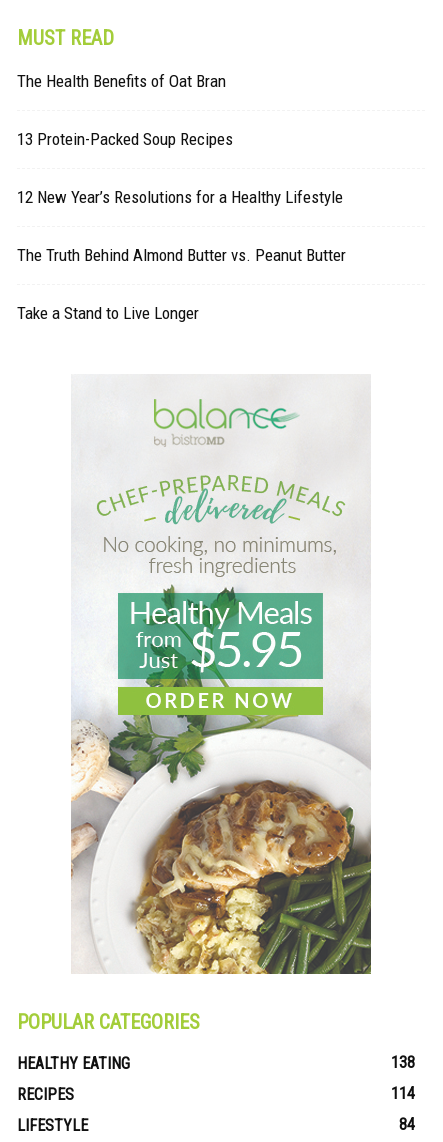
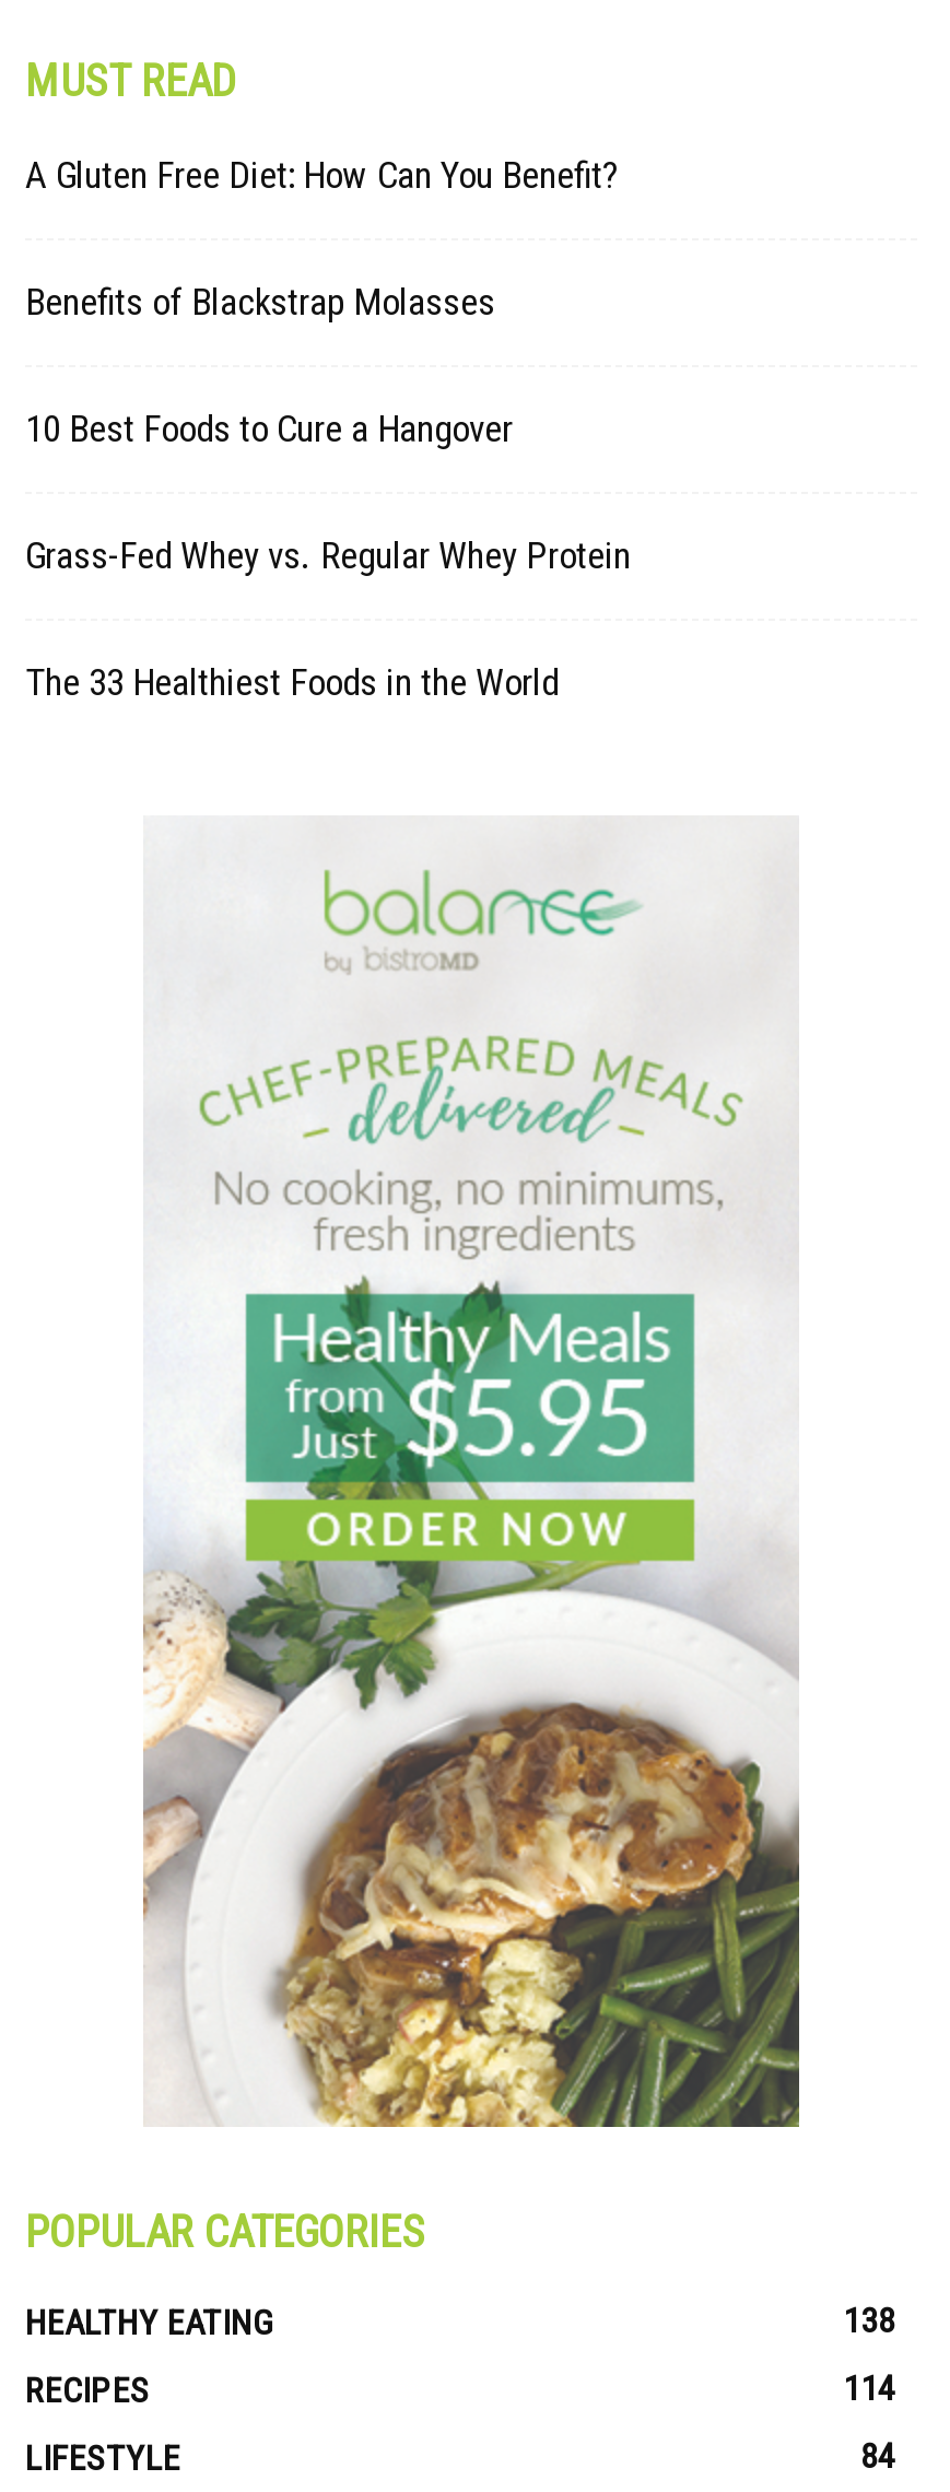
- The Health Benefits of Oat Bran
+ A Gluten Free Diet: How Can You Benefit?

- 13 Protein-Packed Soup Recipes
+ Benefits of Blackstrap Molasses

- 12 New Year’s Resolutions for a Healthy Lifestyle
+ 10 Best Foods to Cure a Hangover

- The Truth Behind Almond Butter vs. Peanut Butter
+ Grass-Fed Whey vs. Regular Whey Protein

- Take a Stand to Live Longer
+ The 33 Healthiest Foods in the World
